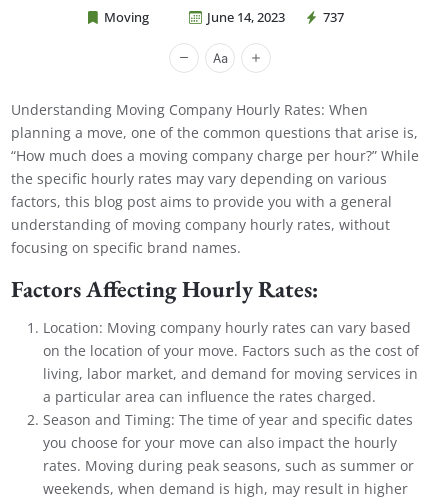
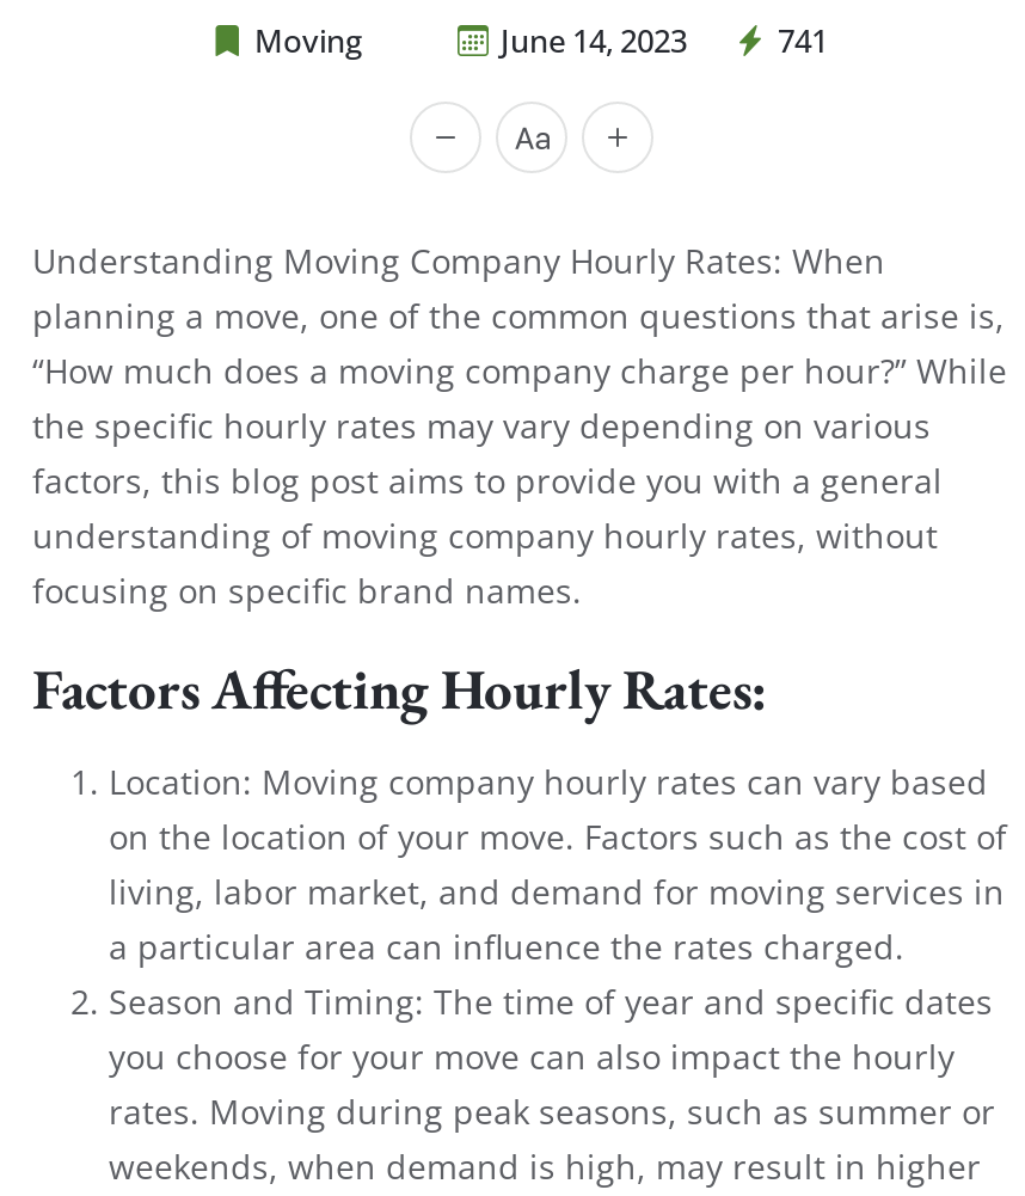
- 737
+ 741
